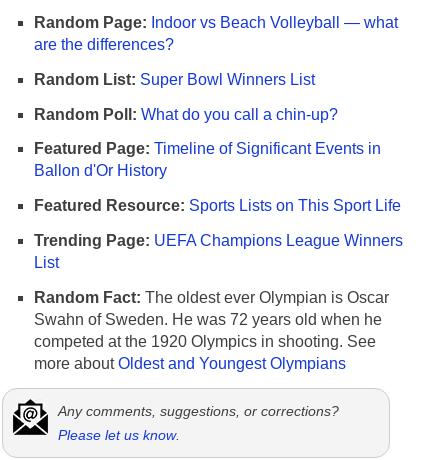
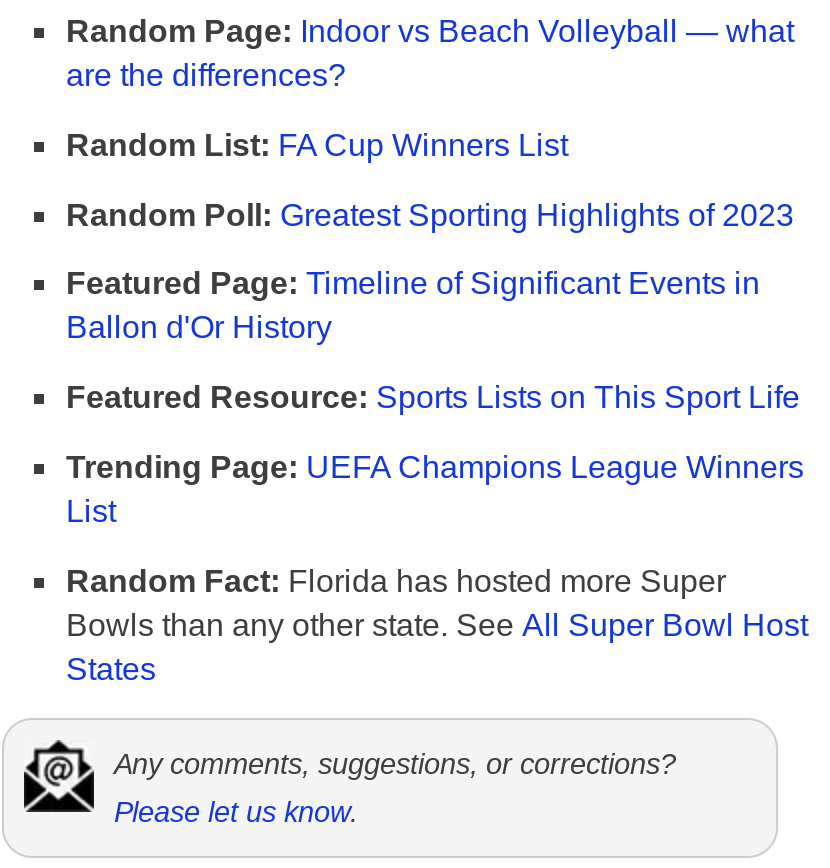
- Random List: Super Bowl Winners List
+ Random List: FA Cup Winners List

- Random Poll: What do you call a chin-up?
+ Random Poll: Greatest Sporting Highlights of 2023

- Random Fact: The oldest ever Olympian is Oscar
- Swahn of Sweden. He was 72 years old when he
- competed at the 1920 Olympics in shooting. See
- more about Oldest and Youngest Olympians
+ Random Fact: Florida has hosted more Super
+ Bowls than any other state. See All Super Bowl Host
+ States
